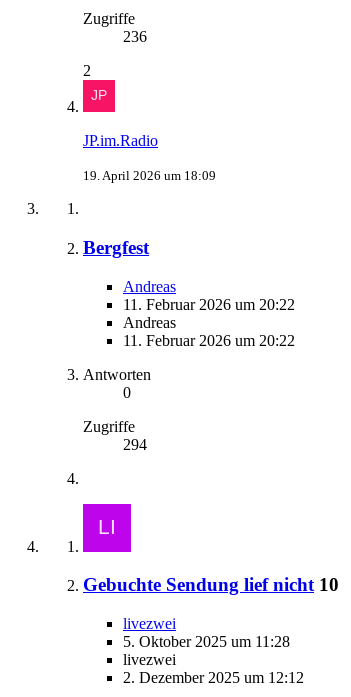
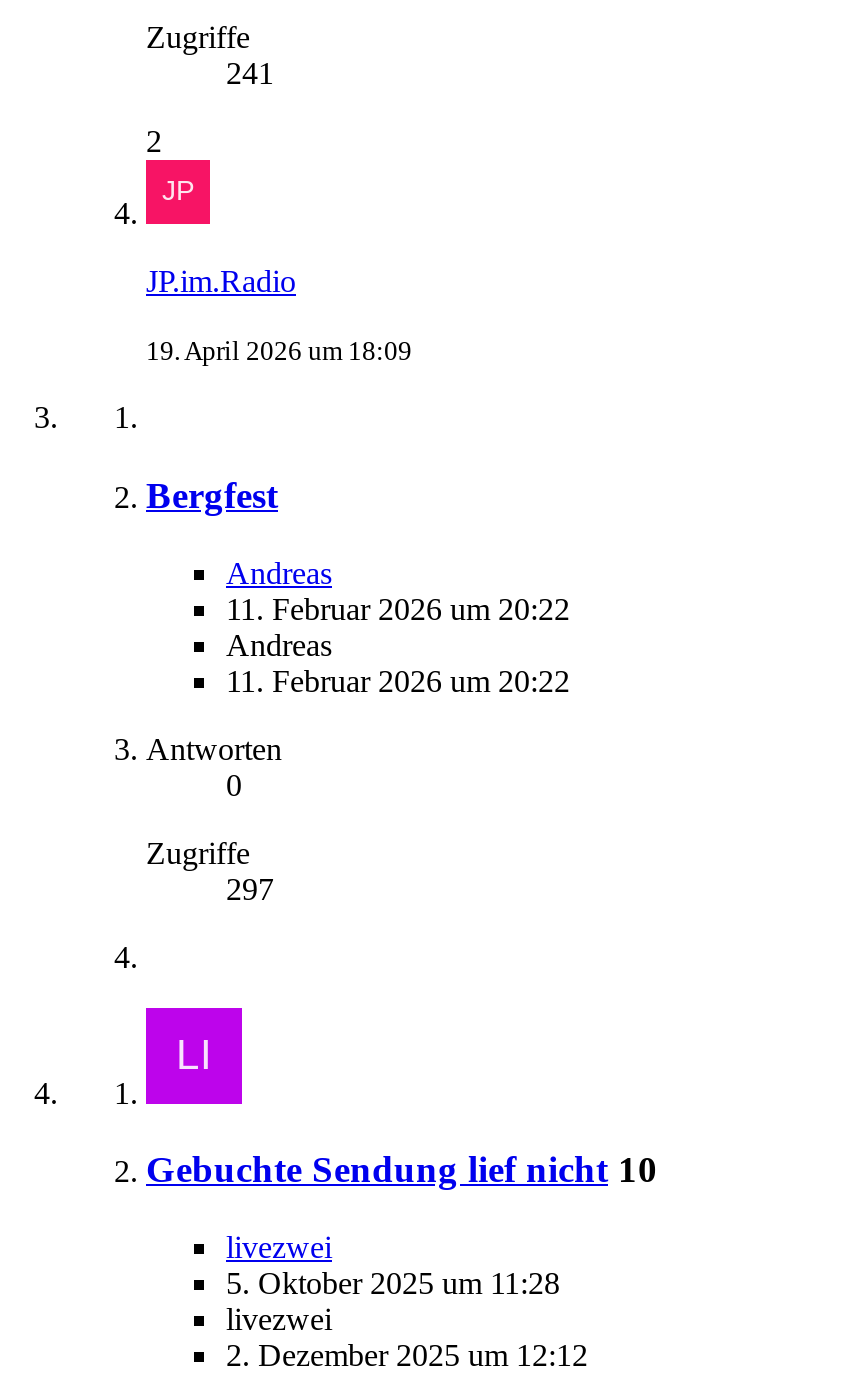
- 236
+ 241

- 294
+ 297
